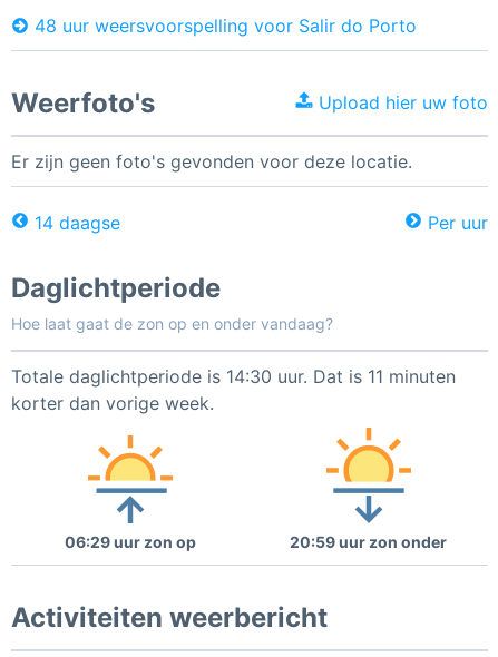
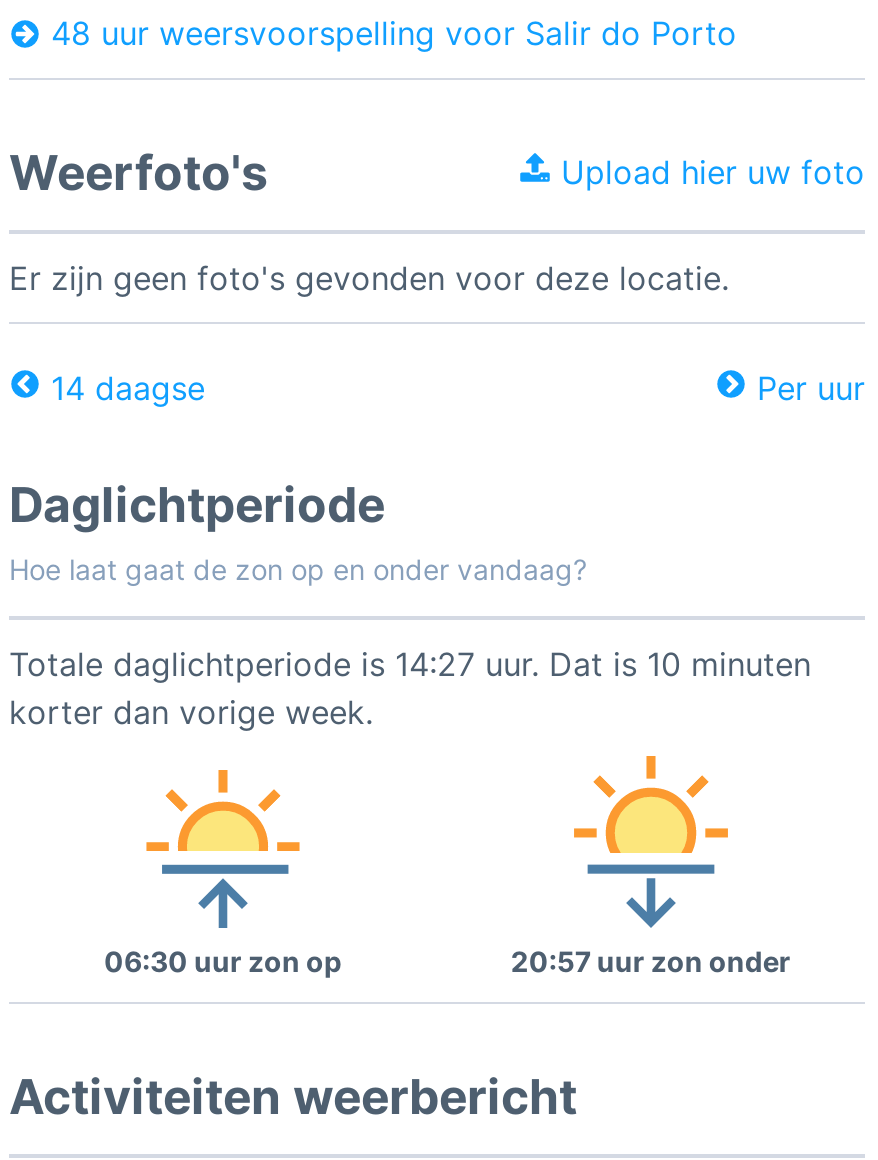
- Totale daglichtperiode is 14:30 uur. Dat is 11 minuten
+ Totale daglichtperiode is 14:27 uur. Dat is 10 minuten

- 06:29 uur zon op
+ 06:30 uur zon op

- 20:59 uur zon onder
+ 20:57 uur zon onder
